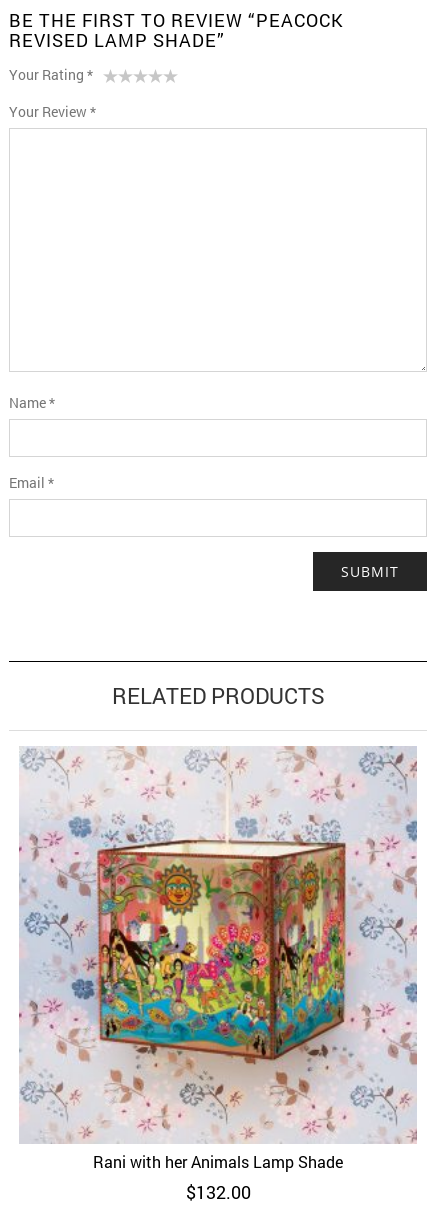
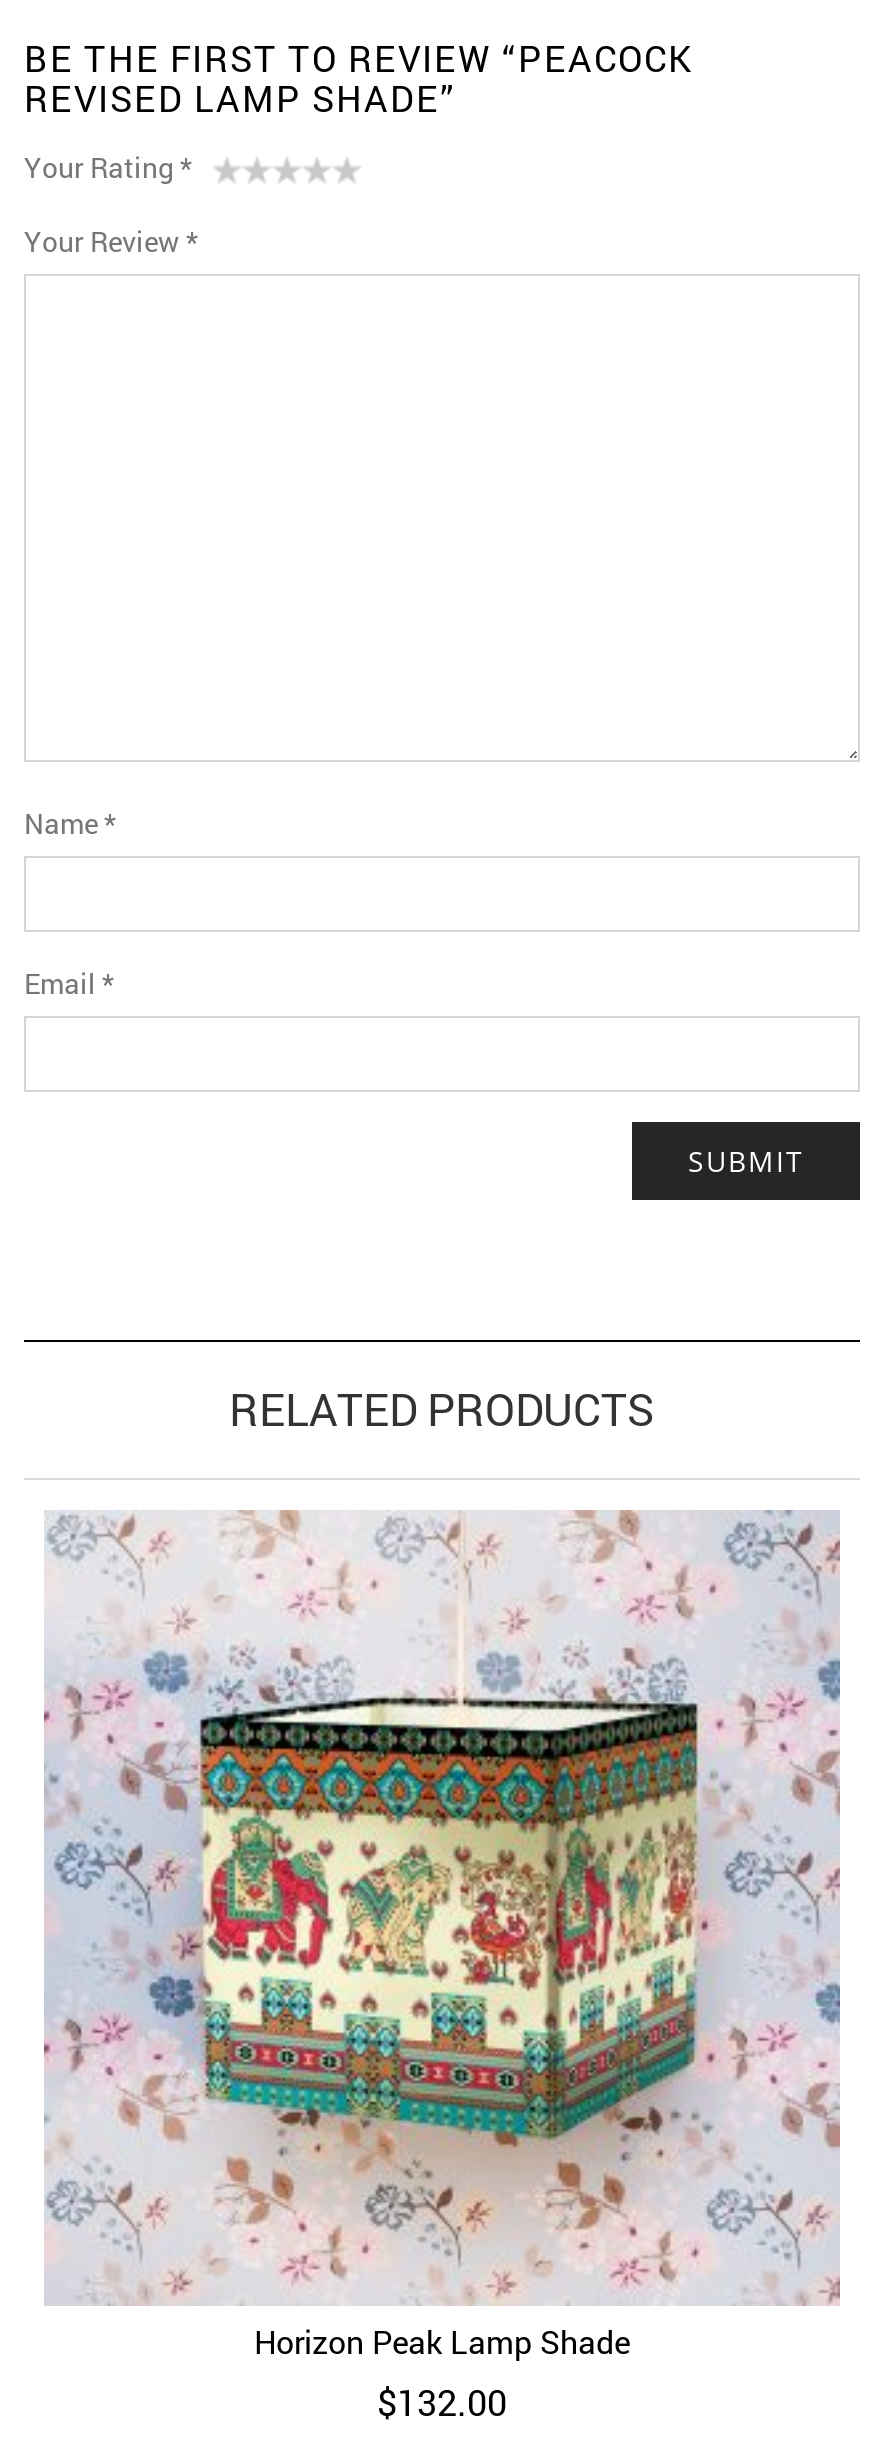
- [image]
+ [image]

- Rani with her Animals Lamp Shade
+ Horizon Peak Lamp Shade
